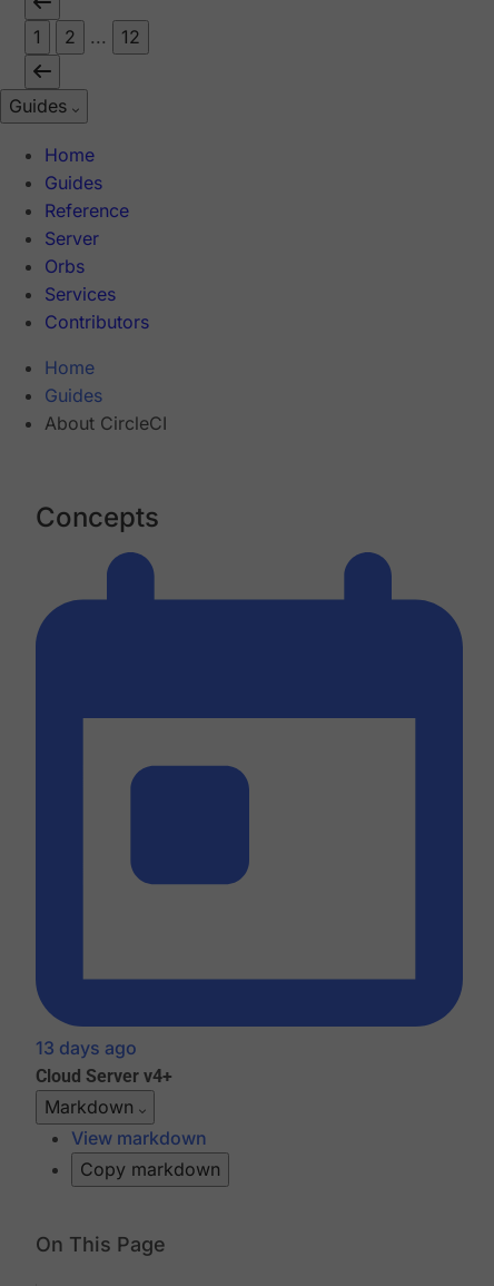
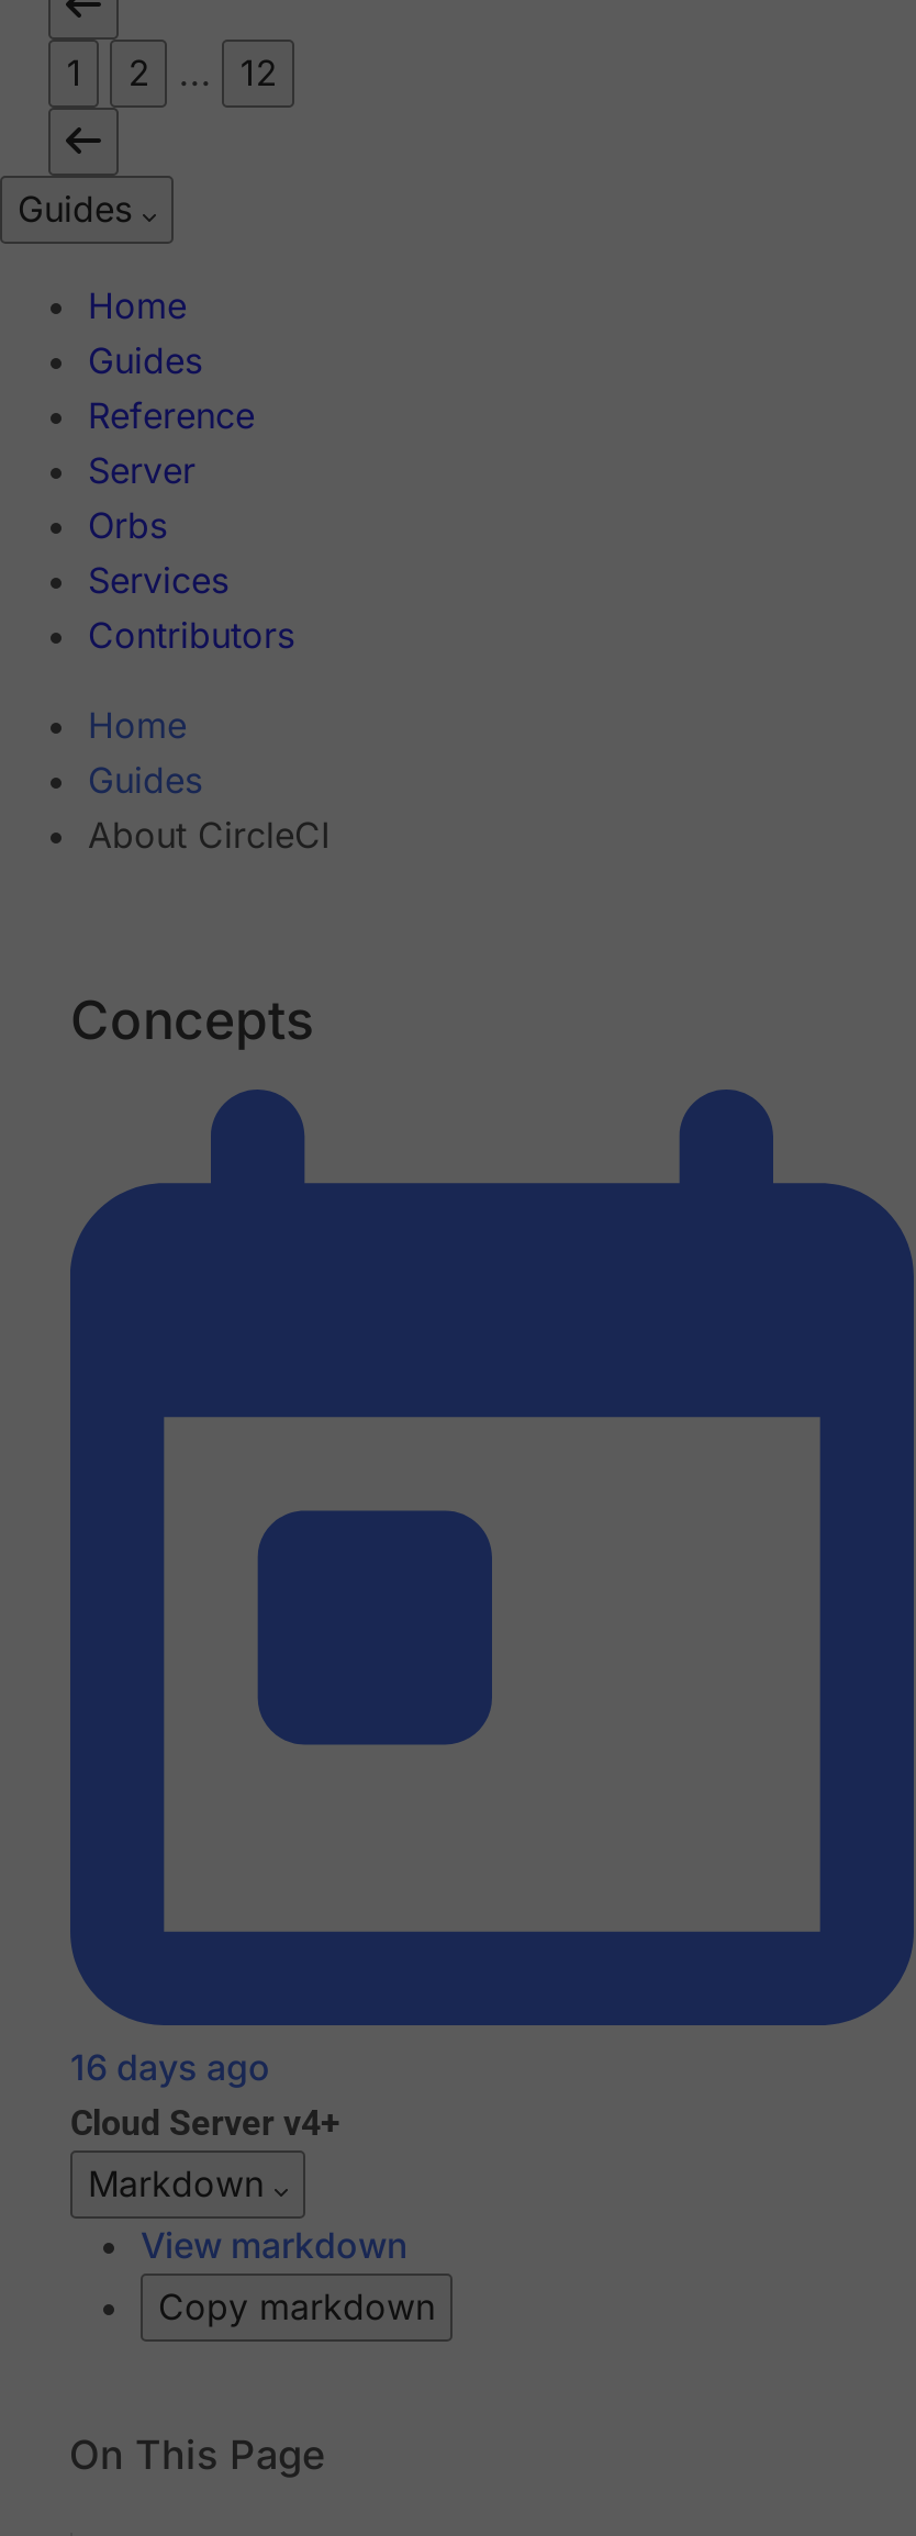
- 13 days ago
+ 16 days ago
